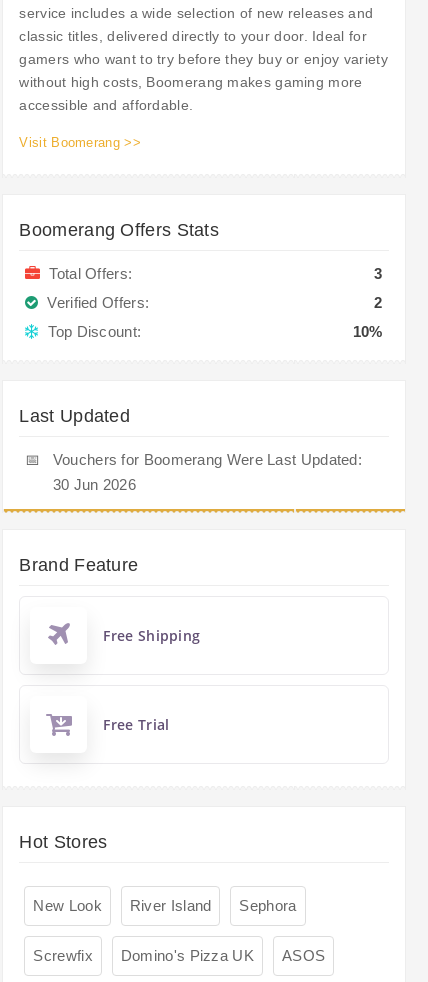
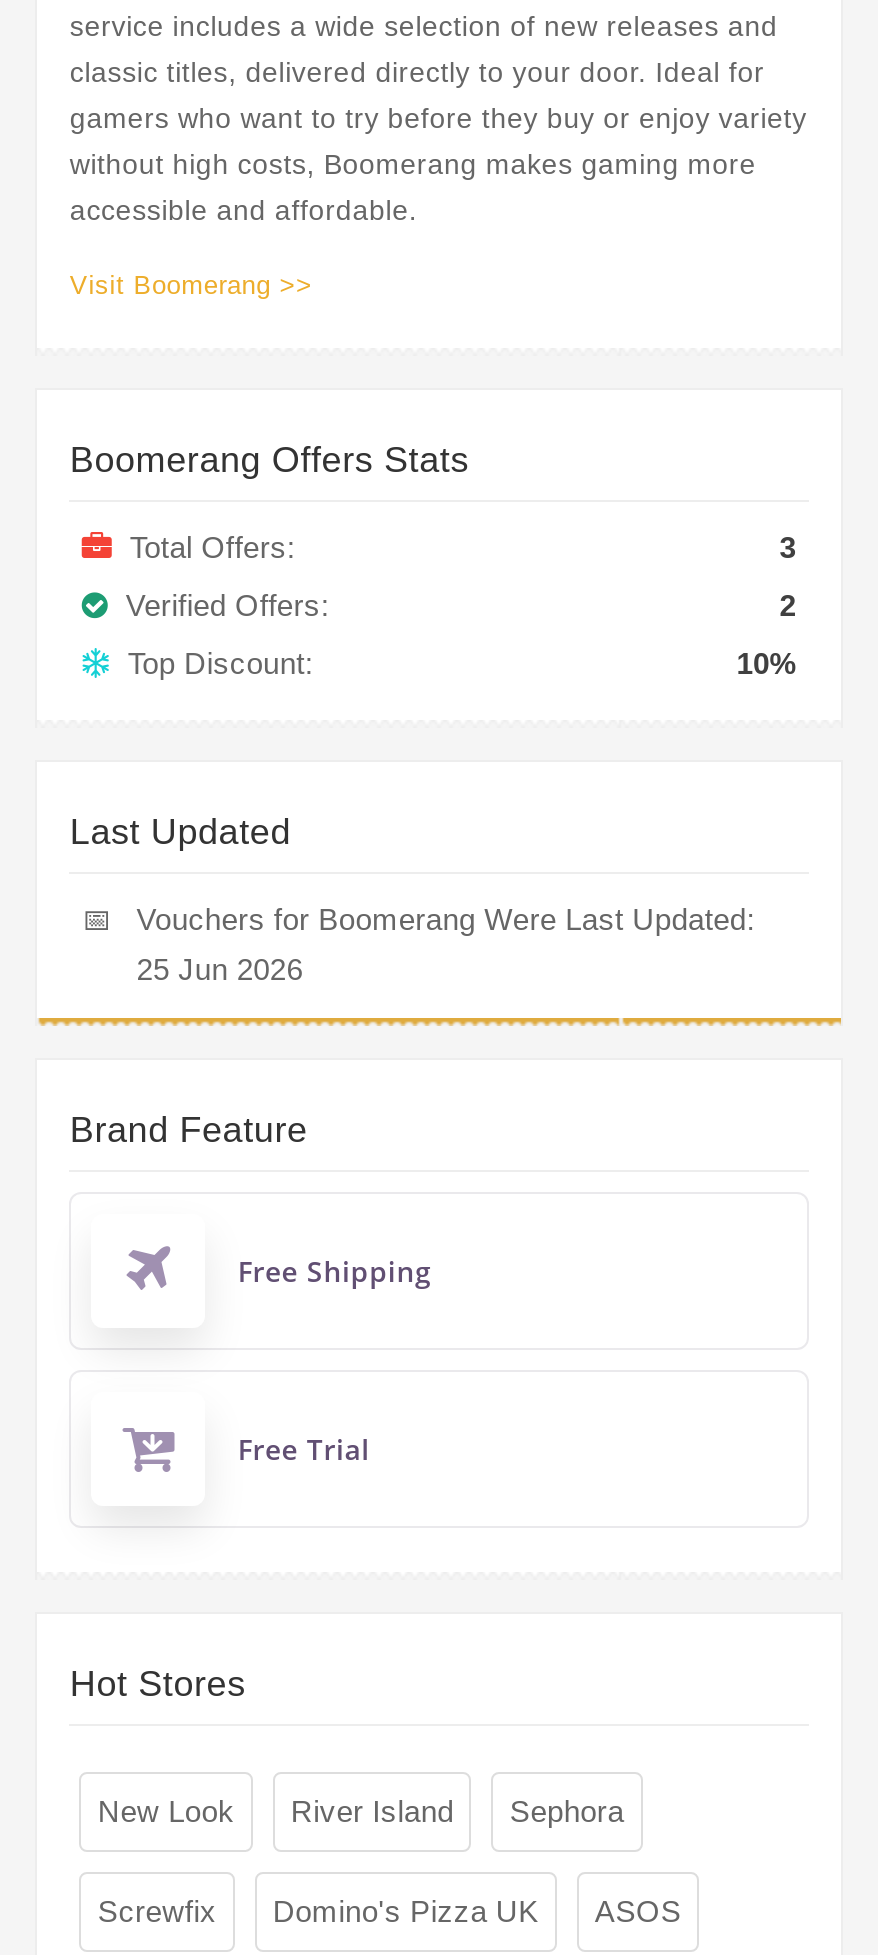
- 30 Jun 2026
+ 25 Jun 2026
